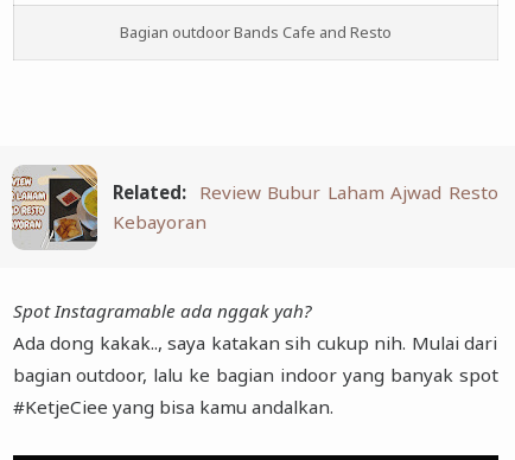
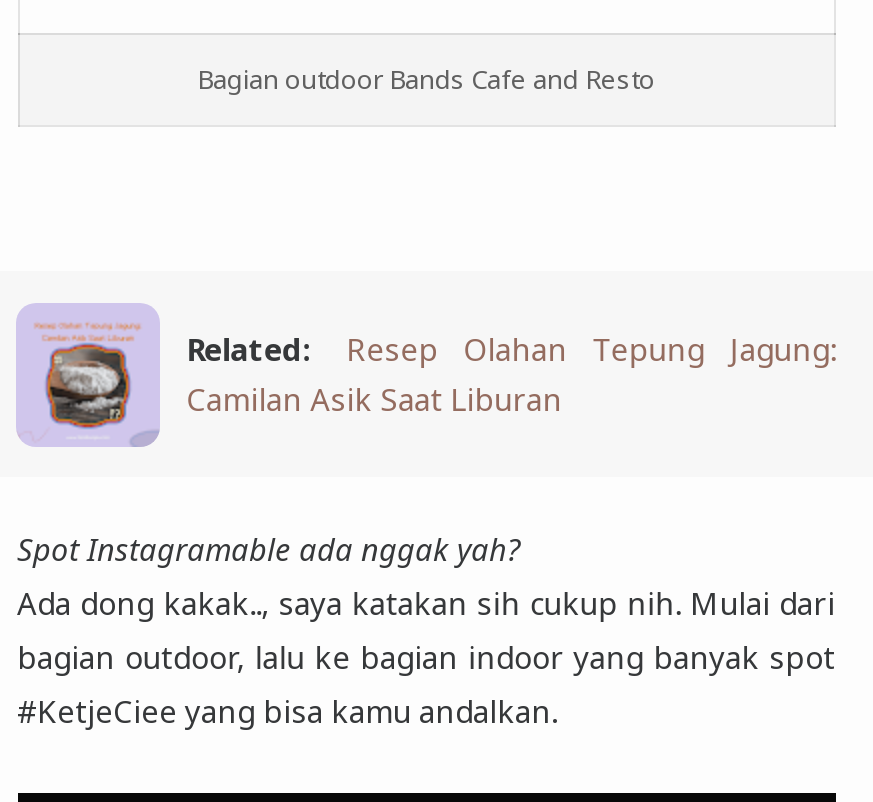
- [image]
- Related: Review Bubur Laham Ajwad Resto
- Kebayoran
+ [image]
+ Related:
+ Resep Olahan Tepung Jagung:
+ Camilan Asik Saat Liburan
